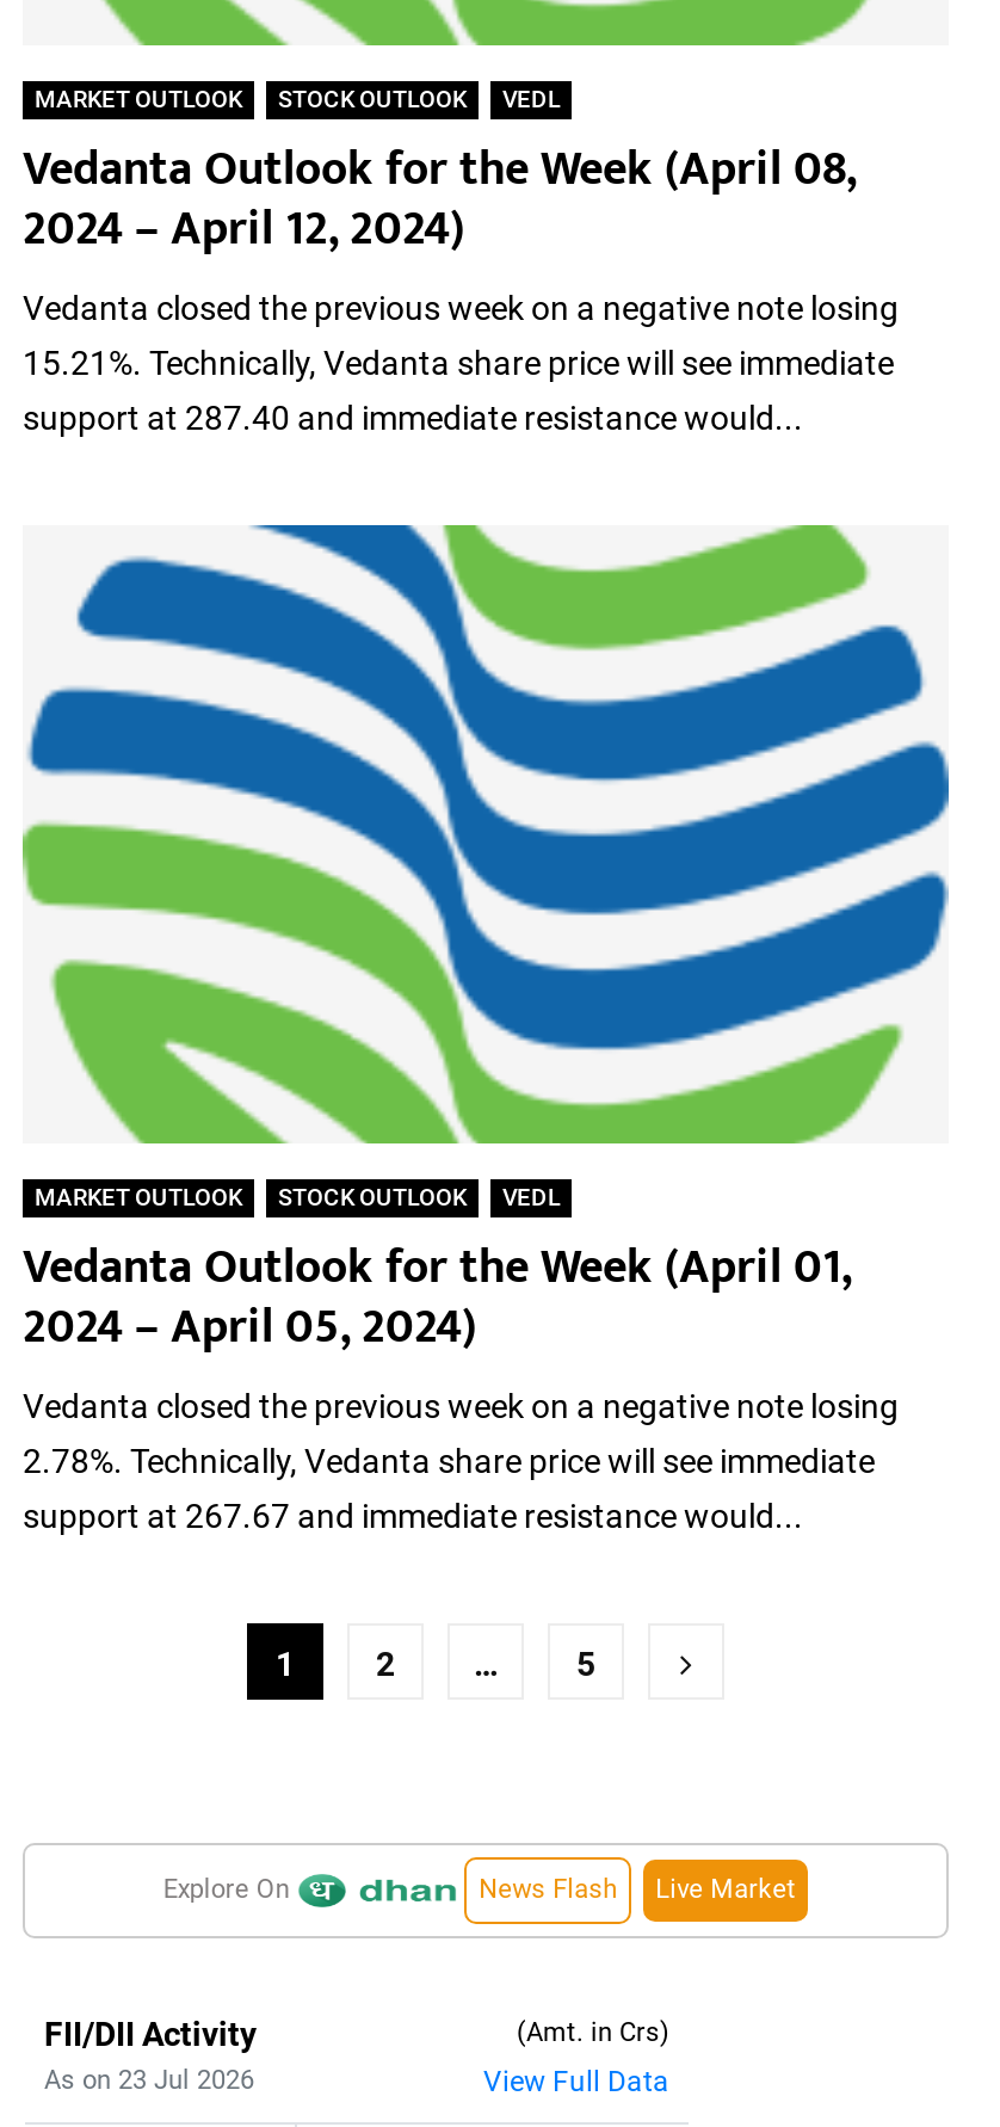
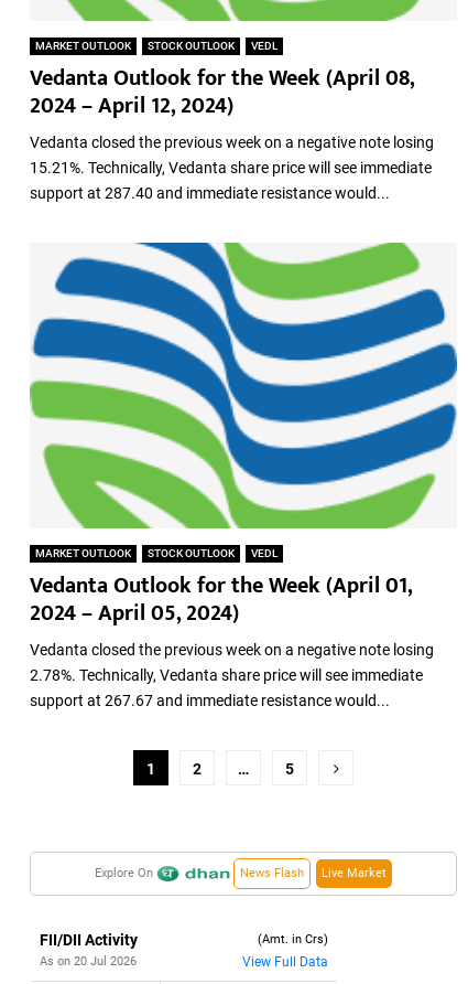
- As on 23 Jul 2026
+ As on 20 Jul 2026
